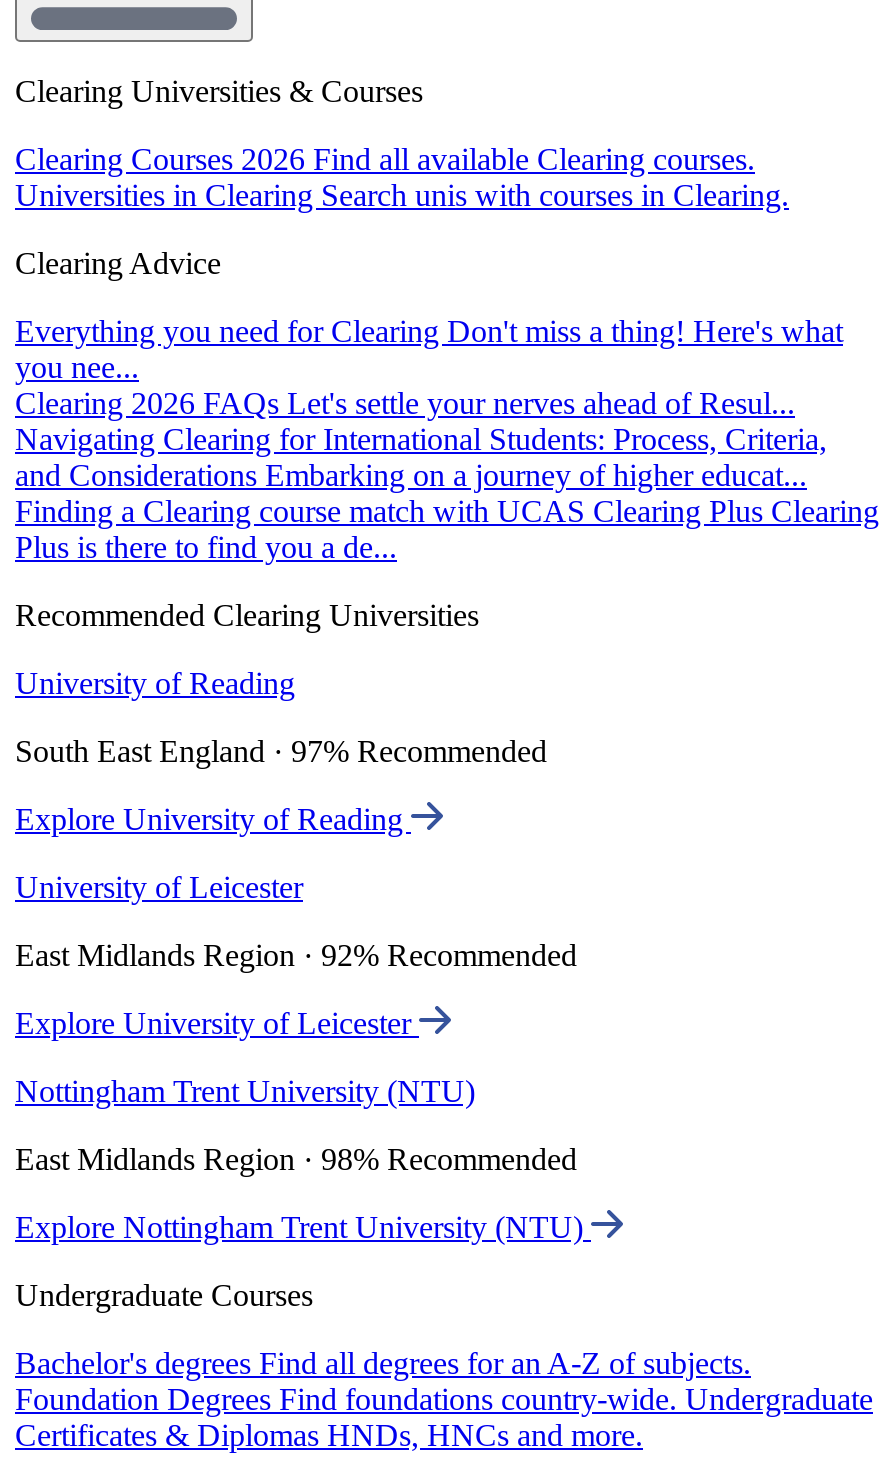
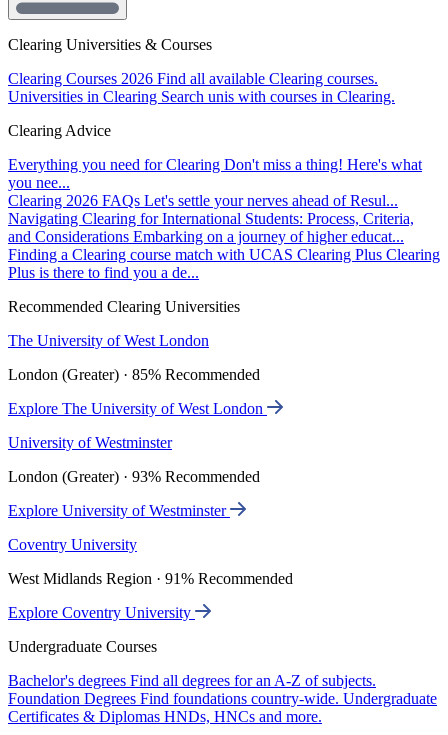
- University of Reading
+ The University of West London

- South East England · 97% Recommended
+ London (Greater) · 85% Recommended

- Explore University of Reading
+ Explore The University of West London

- University of Leicester
+ University of Westminster

- East Midlands Region · 92% Recommended
+ London (Greater) · 93% Recommended

- Explore University of Leicester
+ Explore University of Westminster

- Nottingham Trent University (NTU)
+ Coventry University

- East Midlands Region · 98% Recommended
+ West Midlands Region · 91% Recommended

- Explore Nottingham Trent University (NTU)
+ Explore Coventry University
